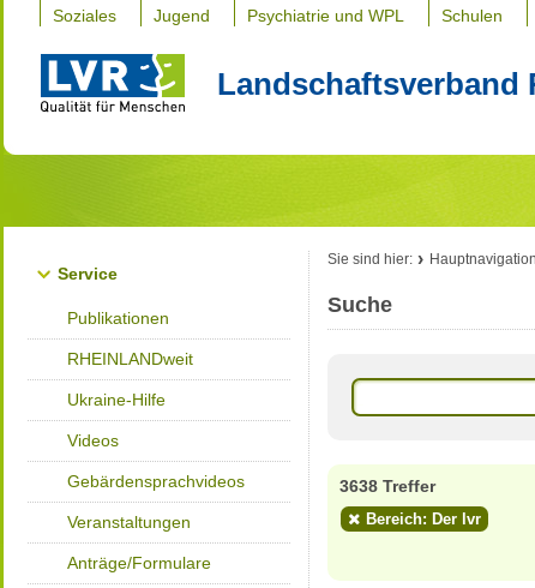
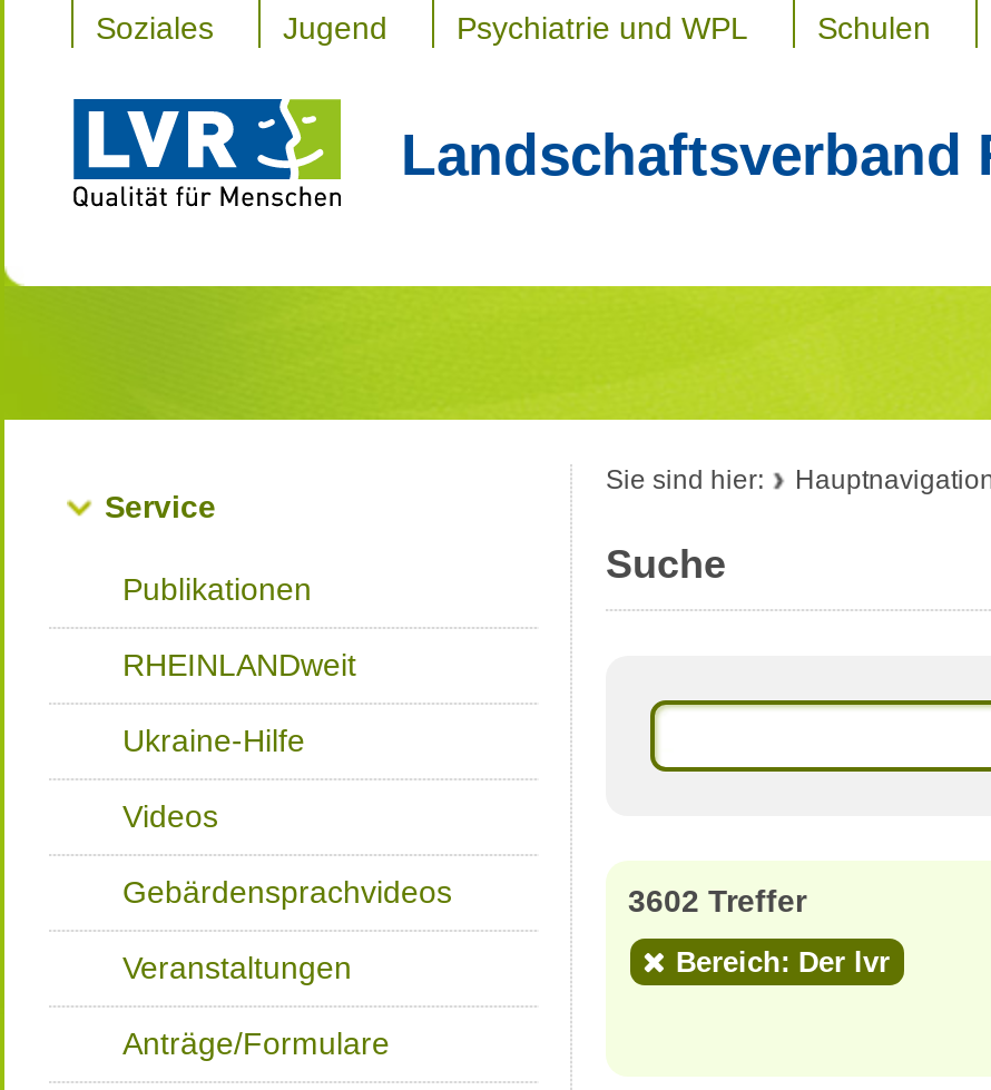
- 3638 Treffer
+ 3602 Treffer
